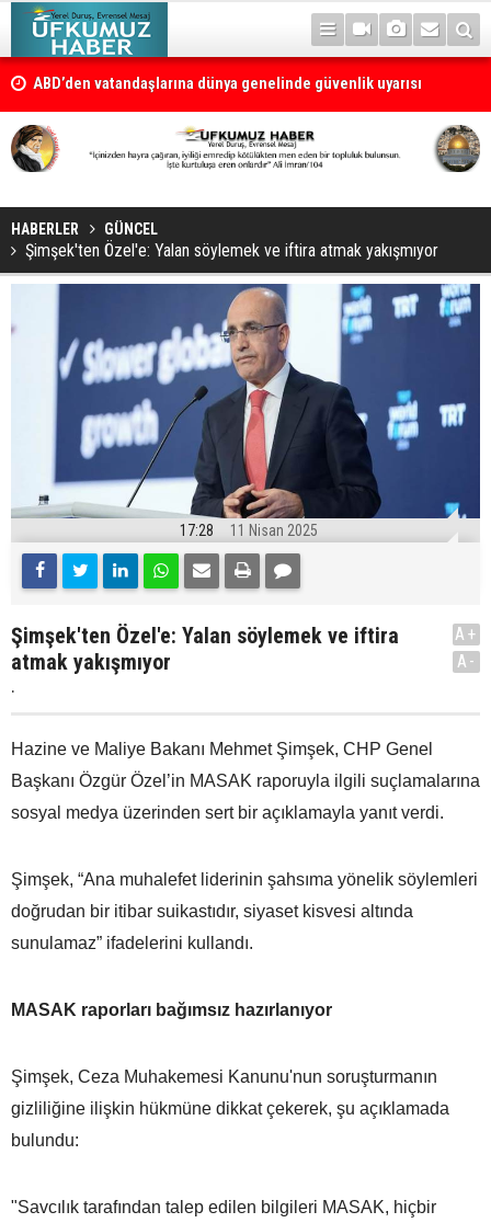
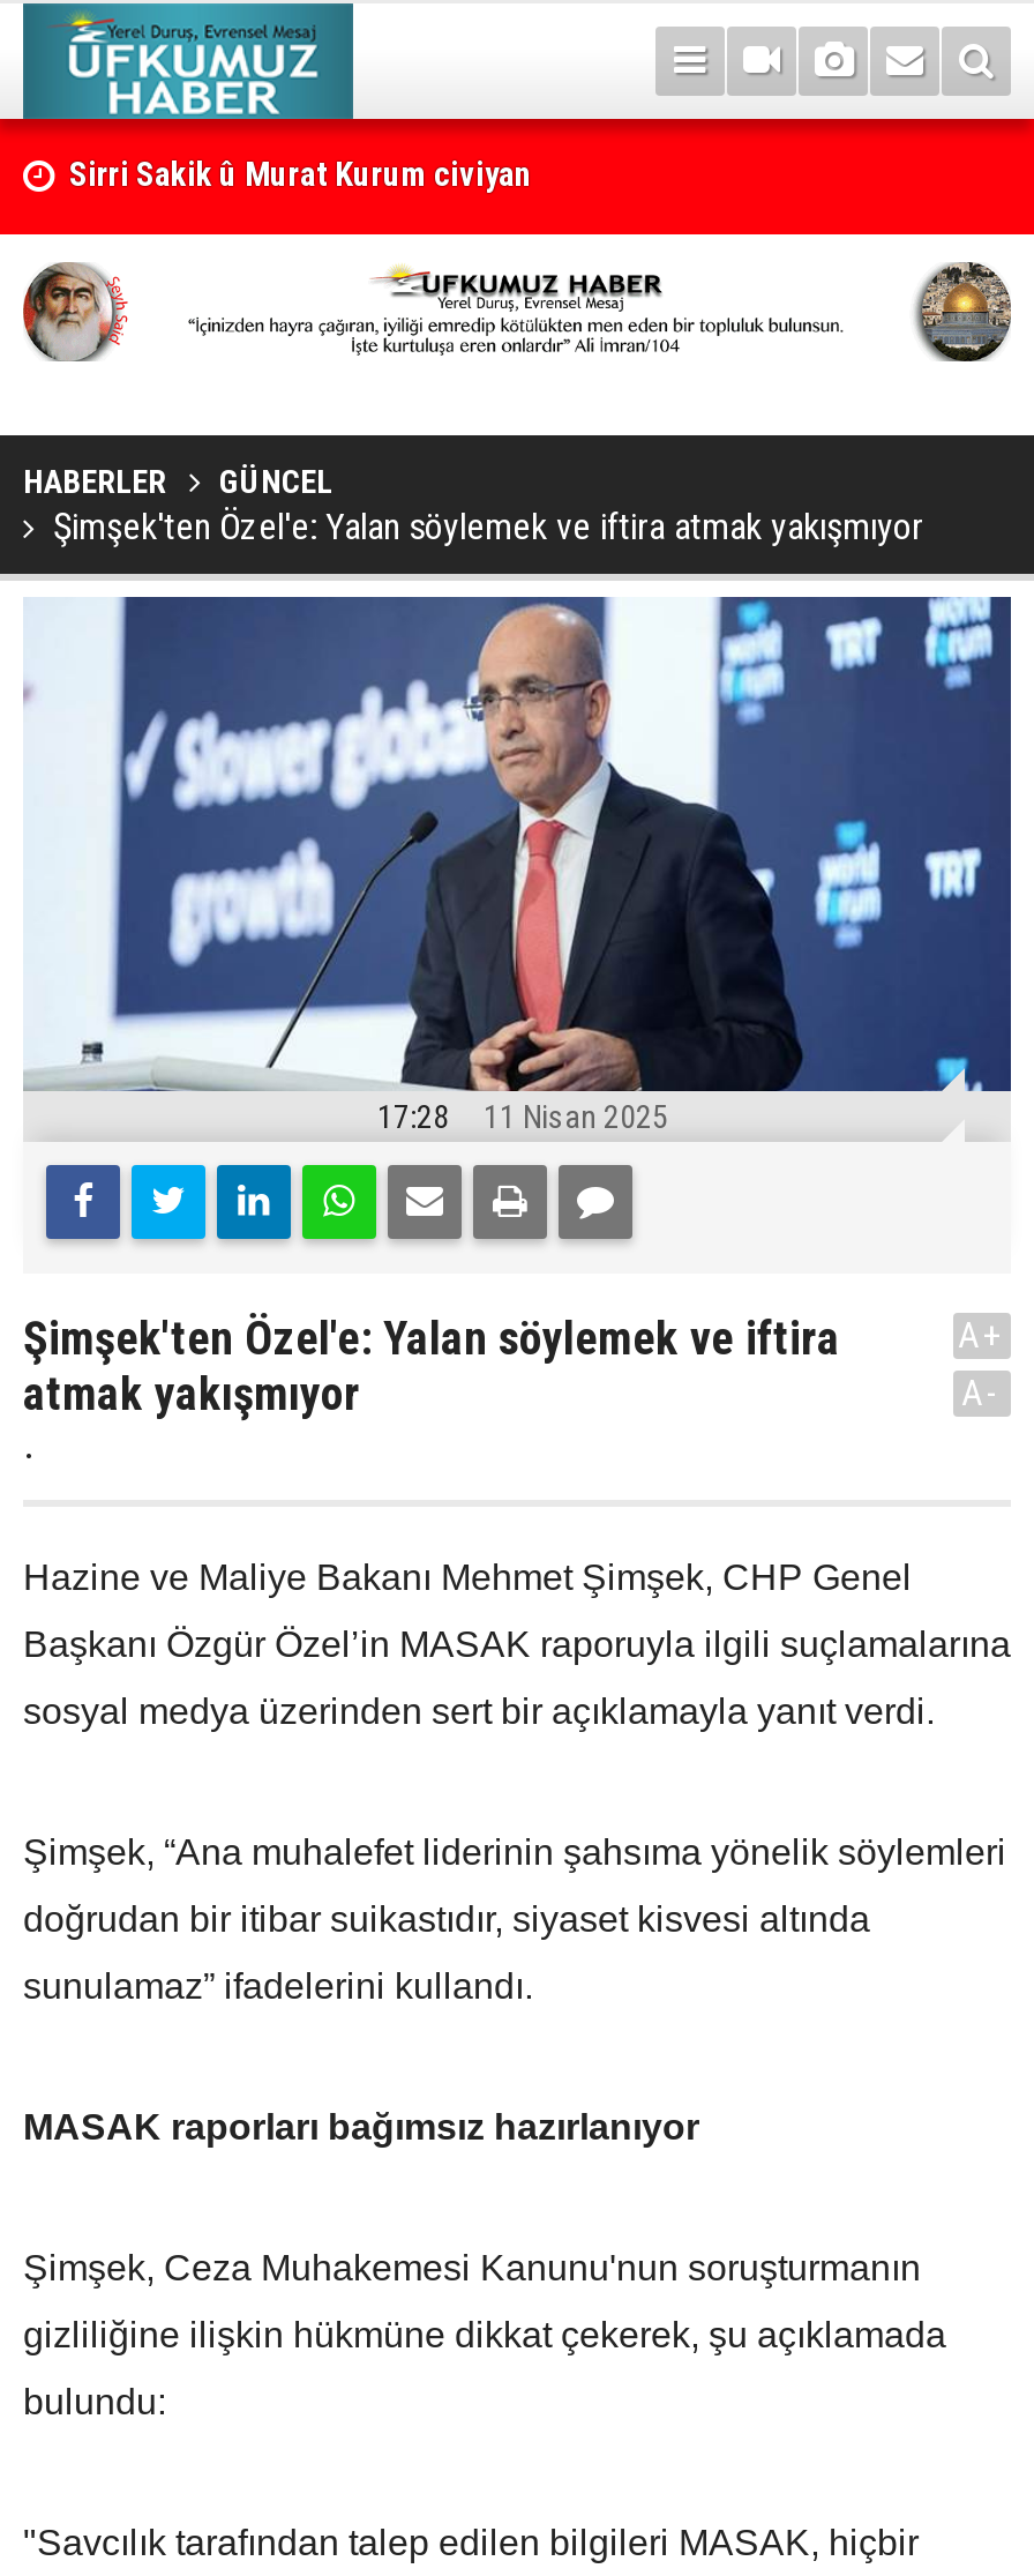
- ABD’den vatandaşlarına dünya genelinde güvenlik uyarısı
+ Sirri Sakik û Murat Kurum civiyan

- [image]
+ [image]
